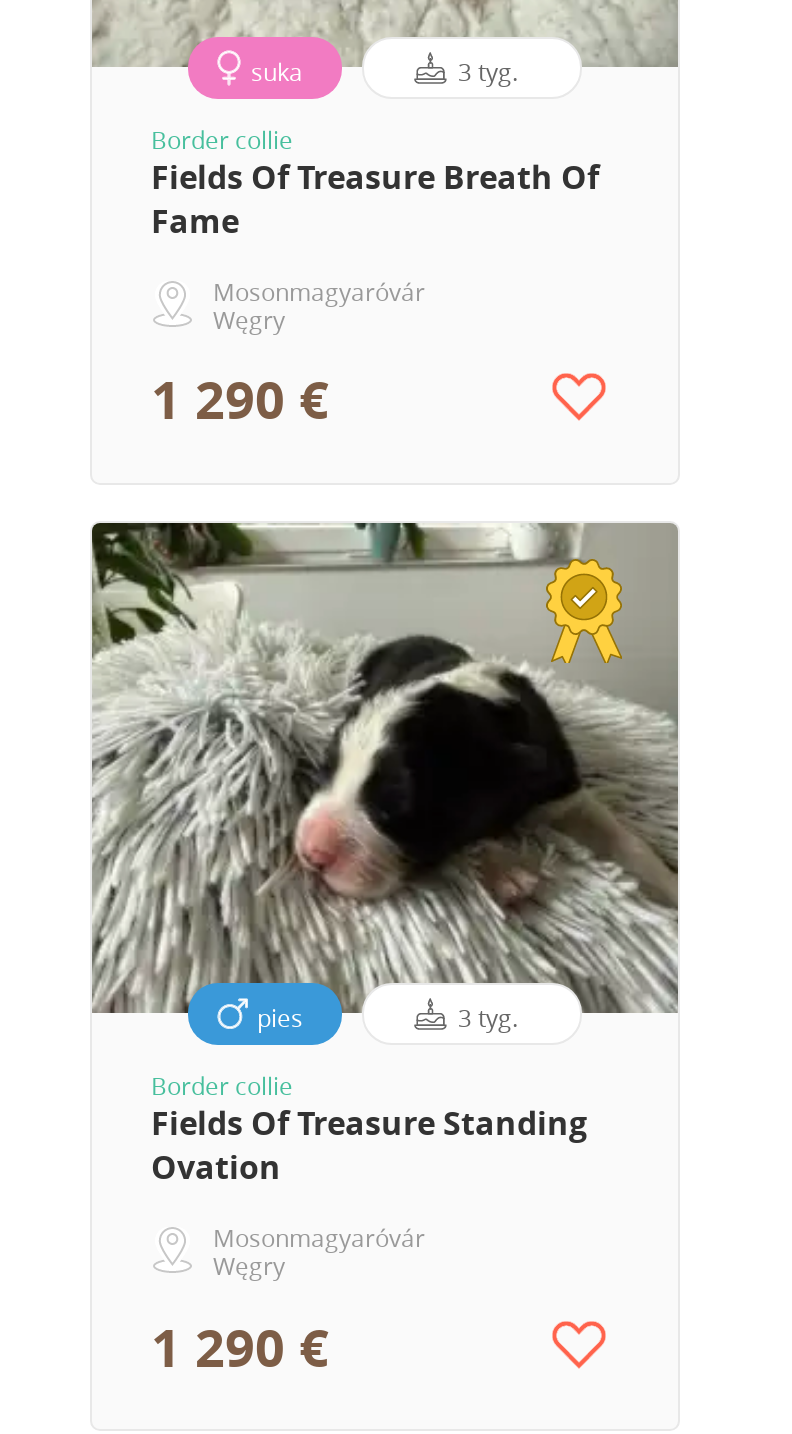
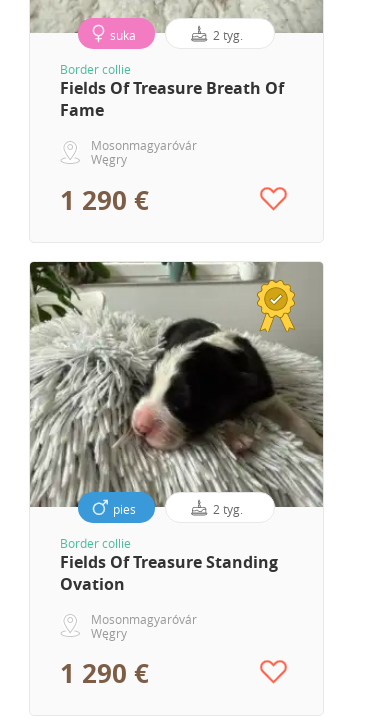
- 3 tyg.
+ 2 tyg.

- 3 tyg.
+ 2 tyg.
